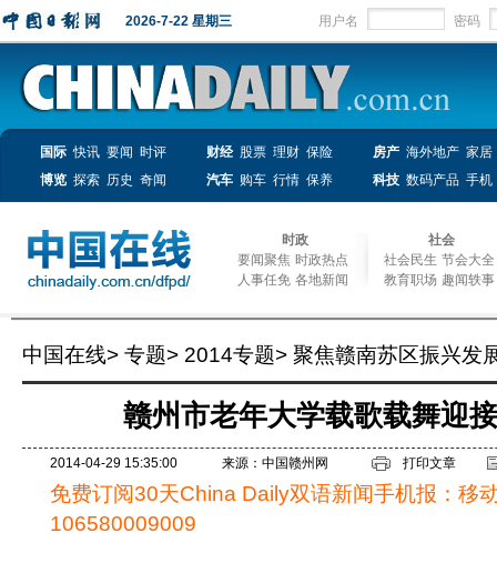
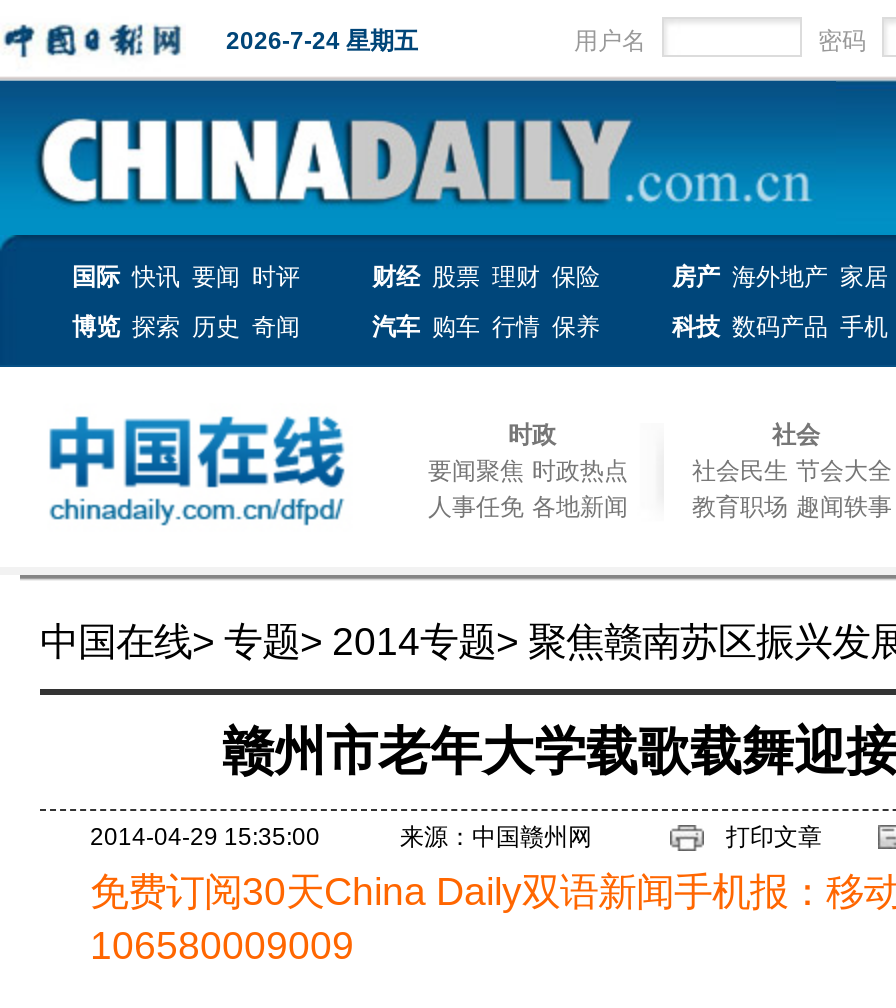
- 2026-7-22 星期三
+ 2026-7-24 星期五
